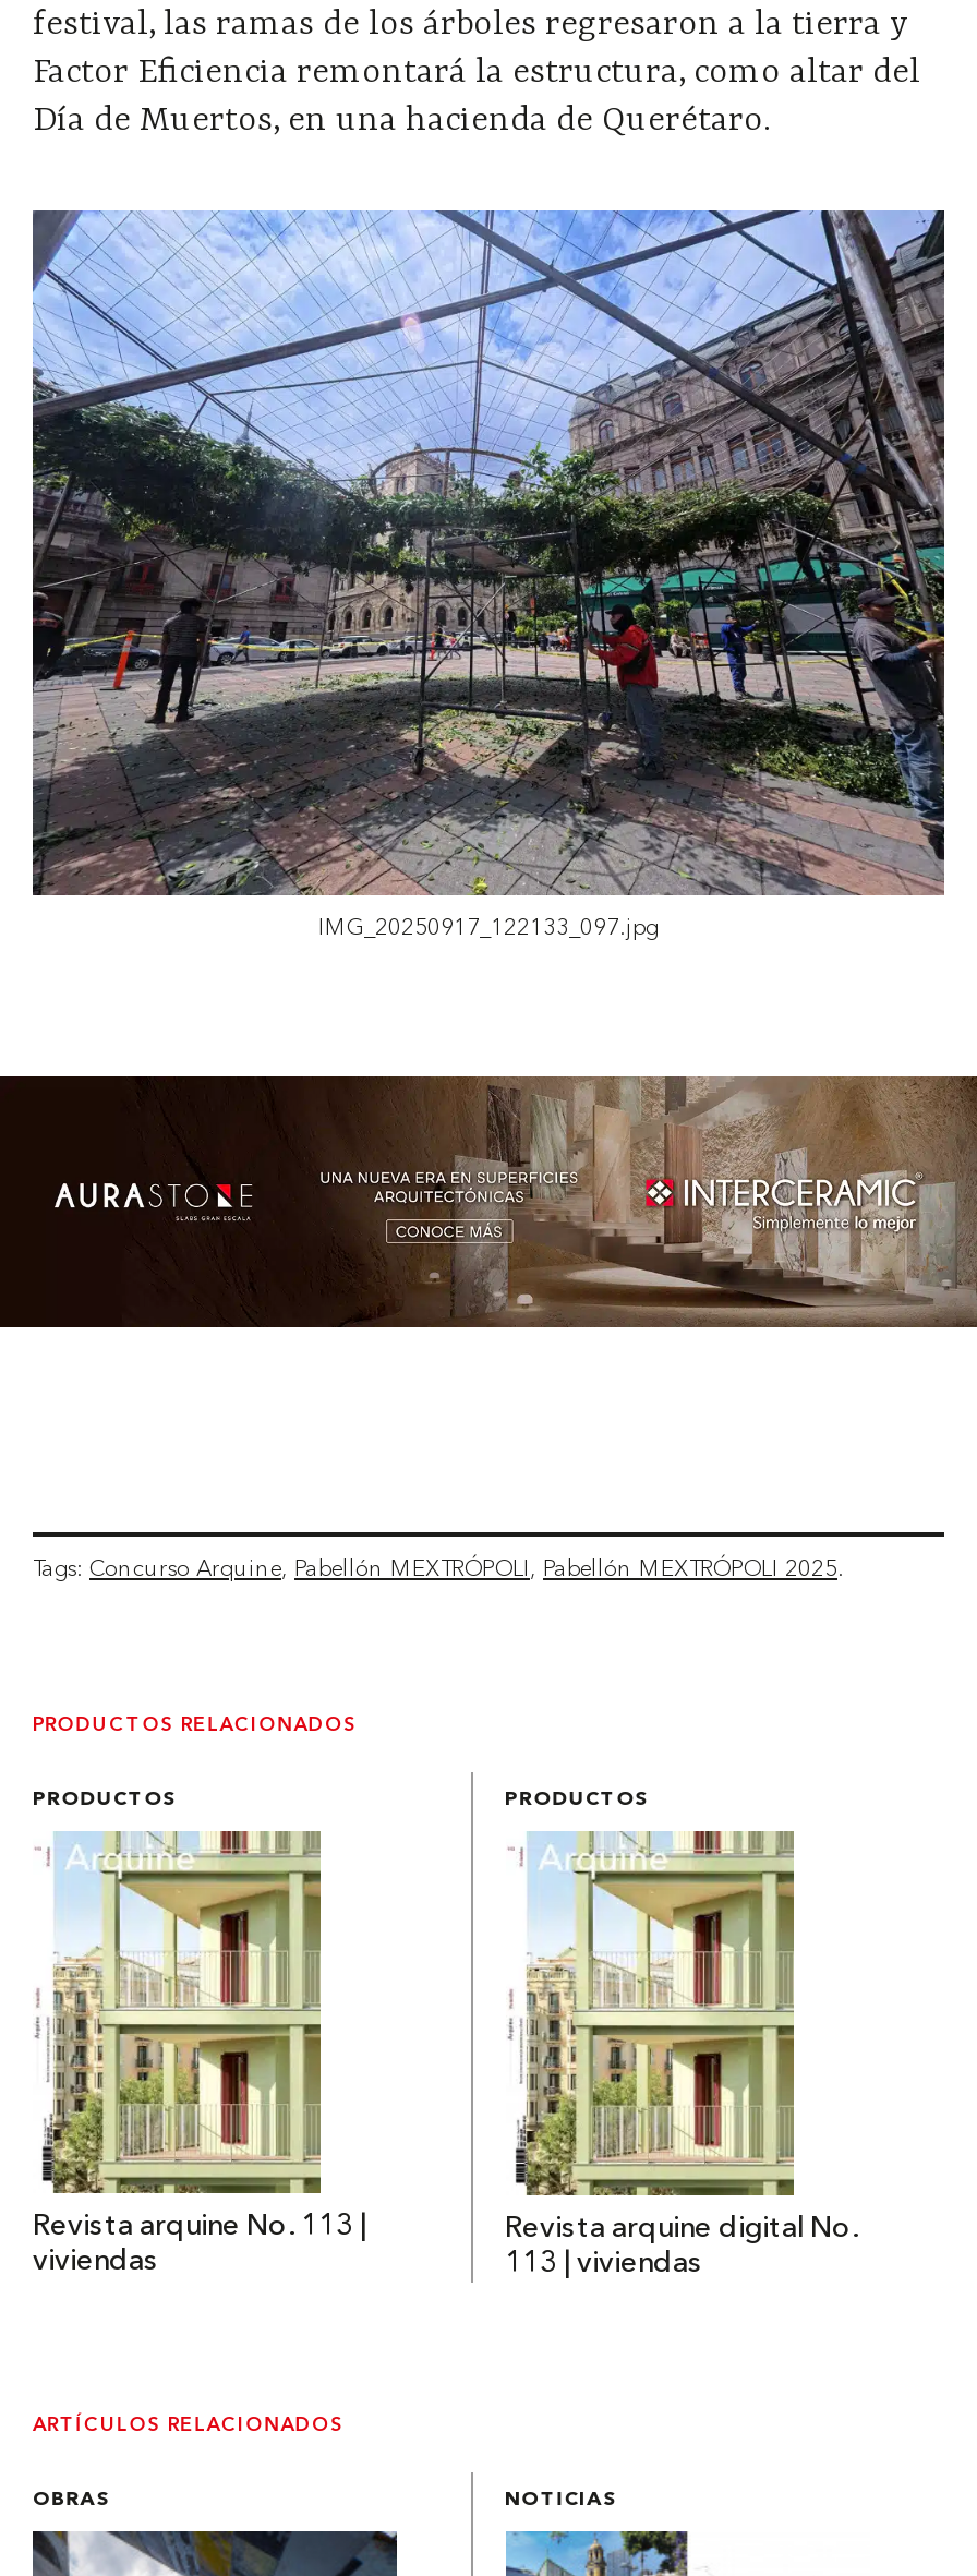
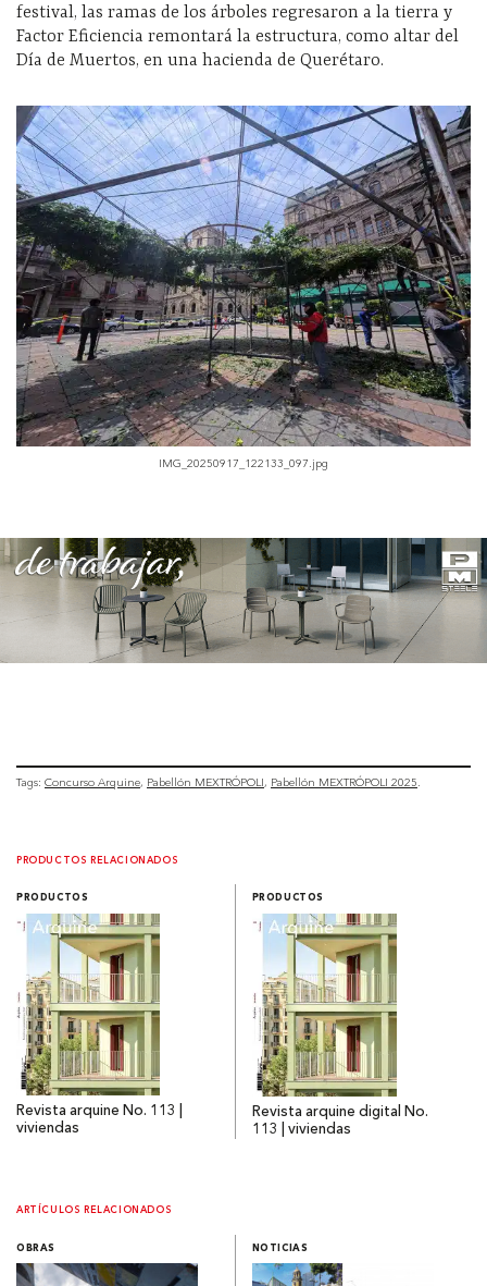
- [image]
+ [image]
